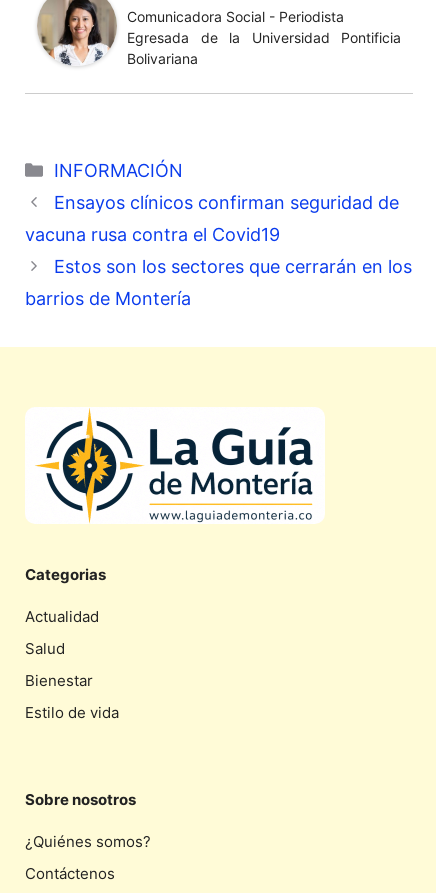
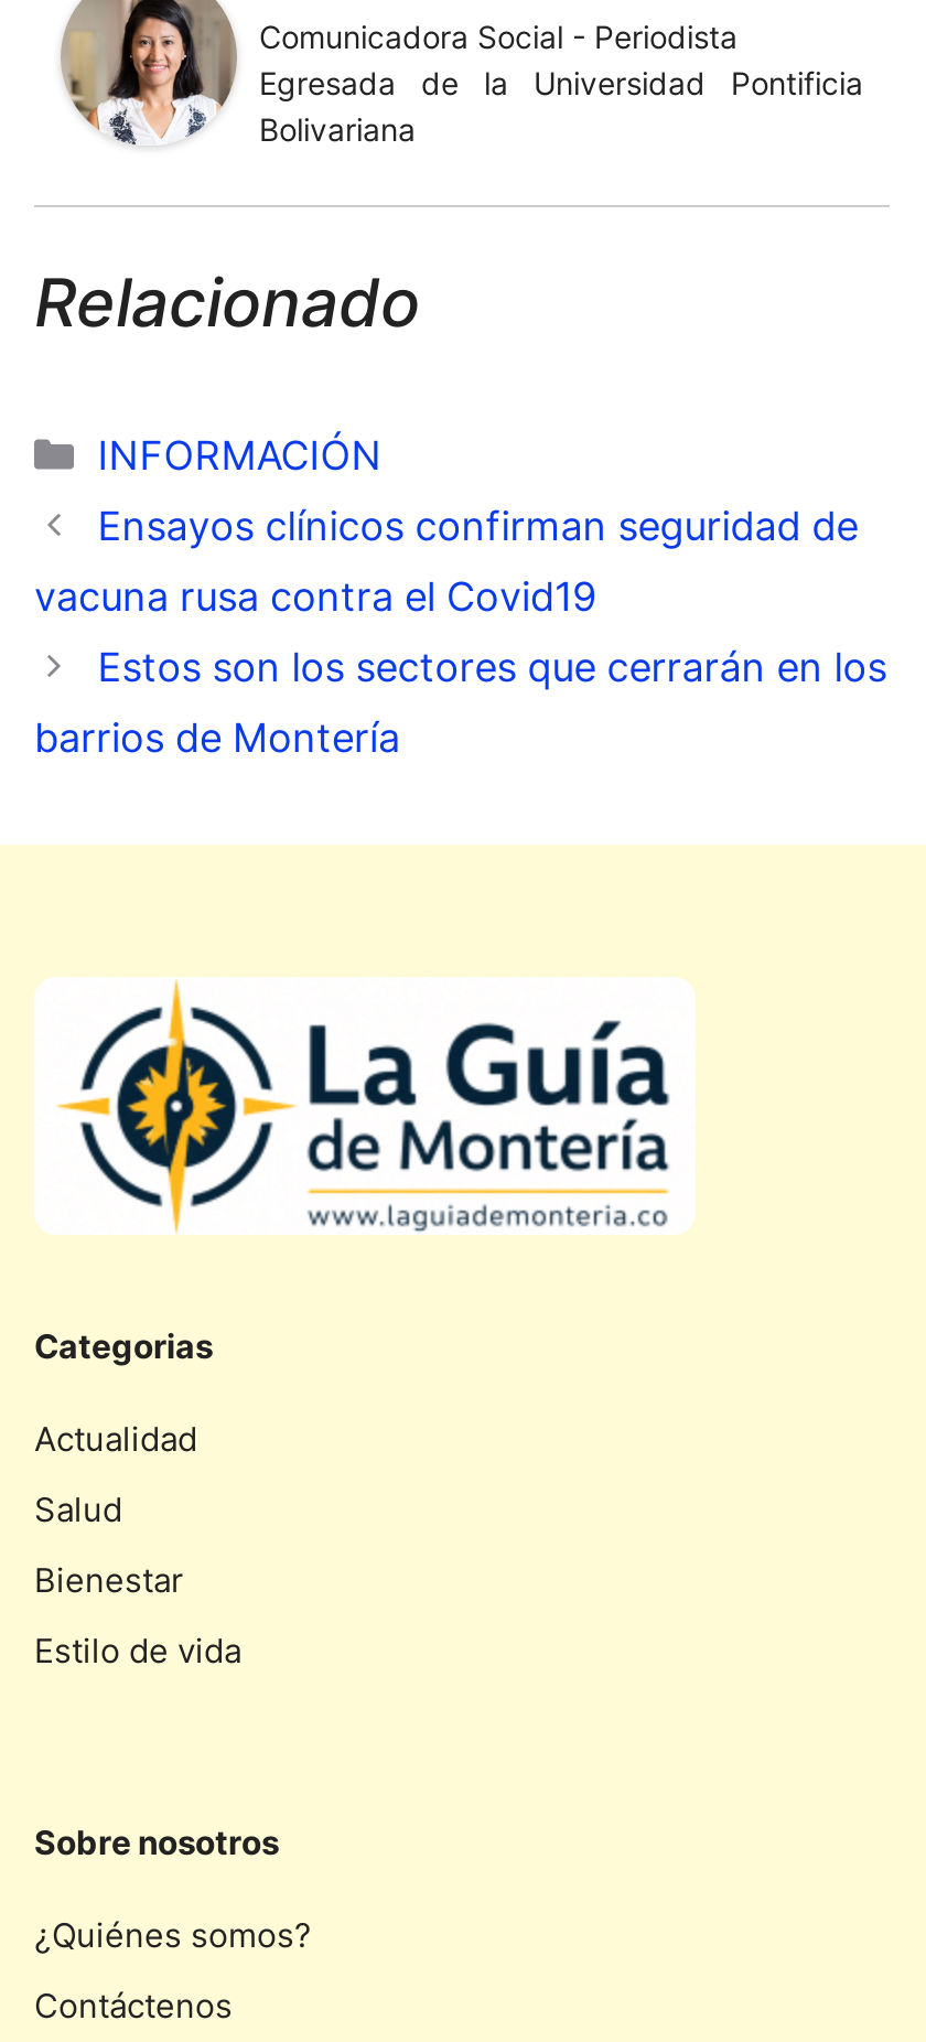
+ Relacionado
